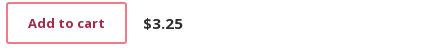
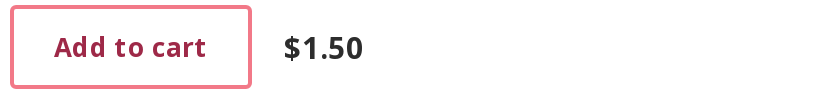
- $3.25
+ $1.50
